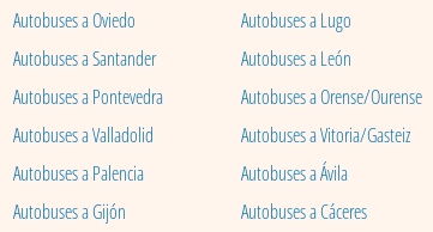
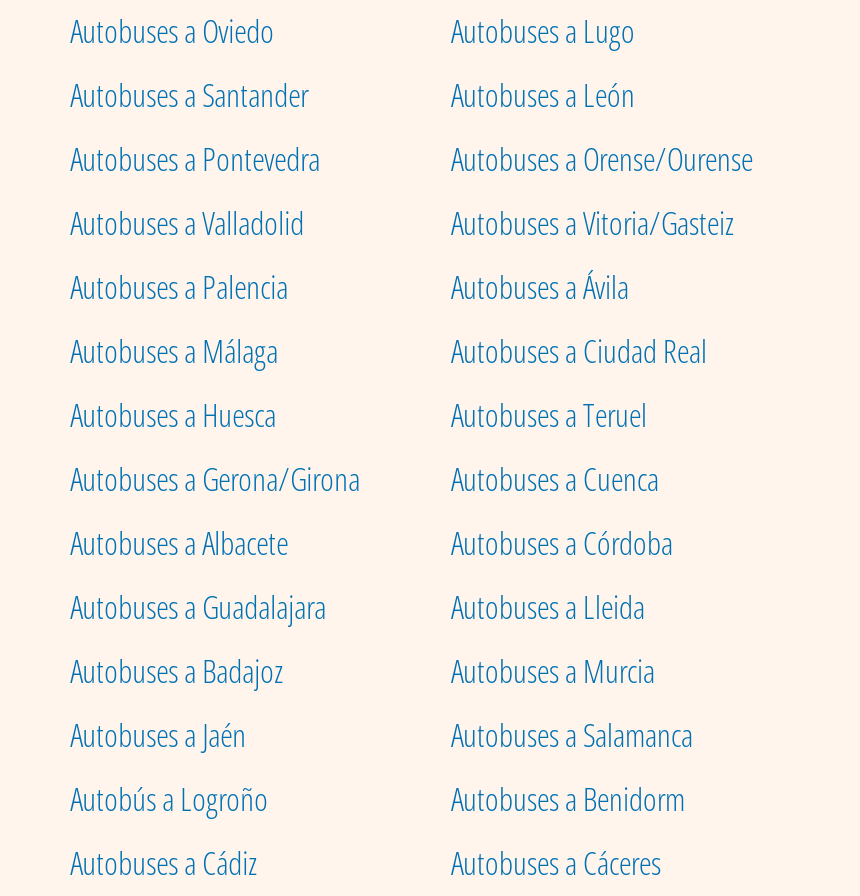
- Autobuses a Gijón
+ Autobuses a Málaga
+ Autobuses a Ciudad Real
+ Autobuses a Huesca
+ Autobuses a Teruel
+ Autobuses a Gerona/Girona
+ Autobuses a Cuenca
+ Autobuses a Albacete
+ Autobuses a Córdoba
+ Autobuses a Guadalajara
+ Autobuses a Lleida
+ Autobuses a Badajoz
+ Autobuses a Murcia
+ Autobuses a Jaén
+ Autobuses a Salamanca
+ Autobús a Logroño
+ Autobuses a Benidorm
+ Autobuses a Cádiz
